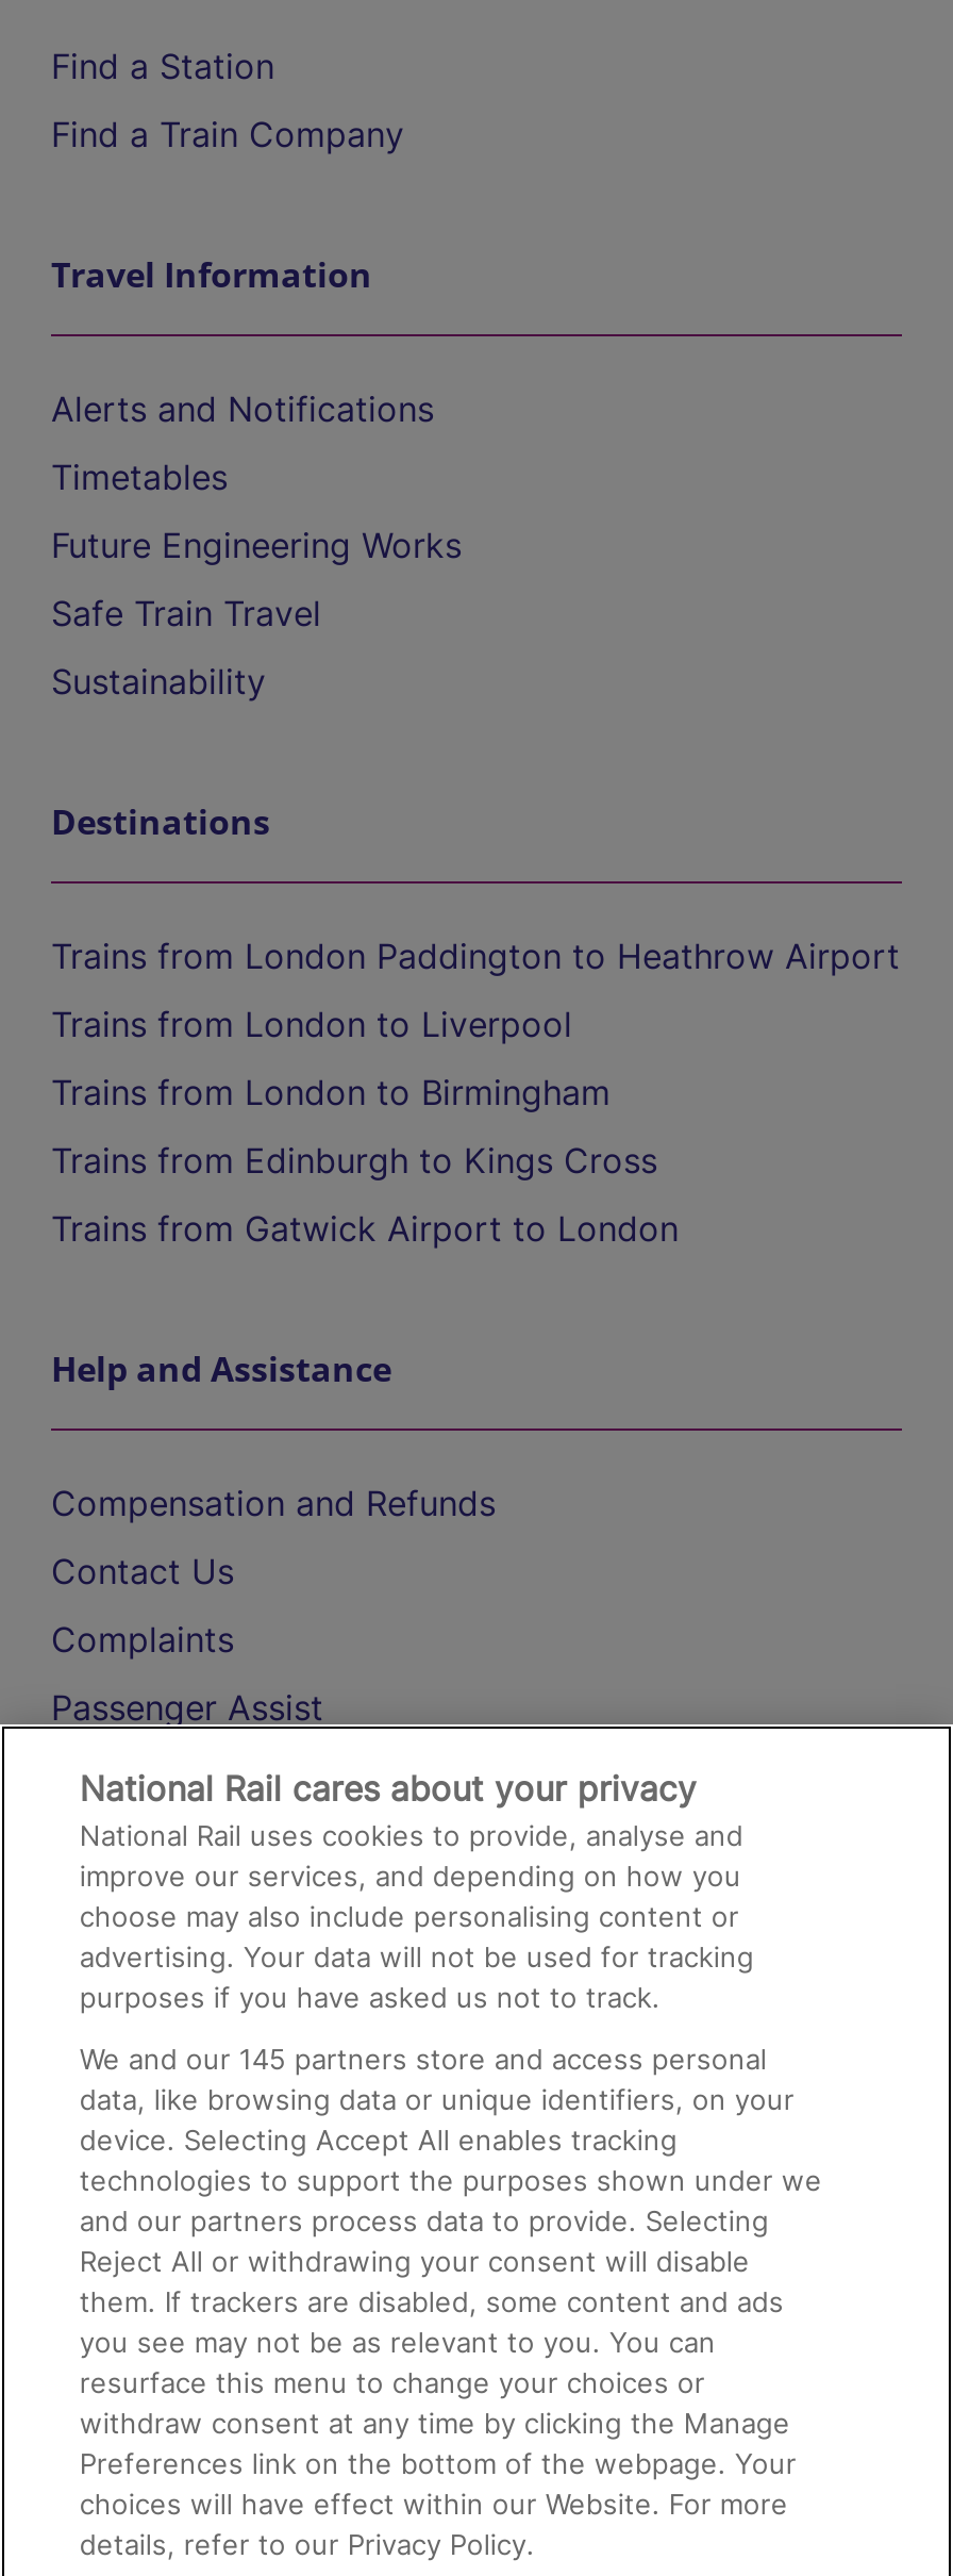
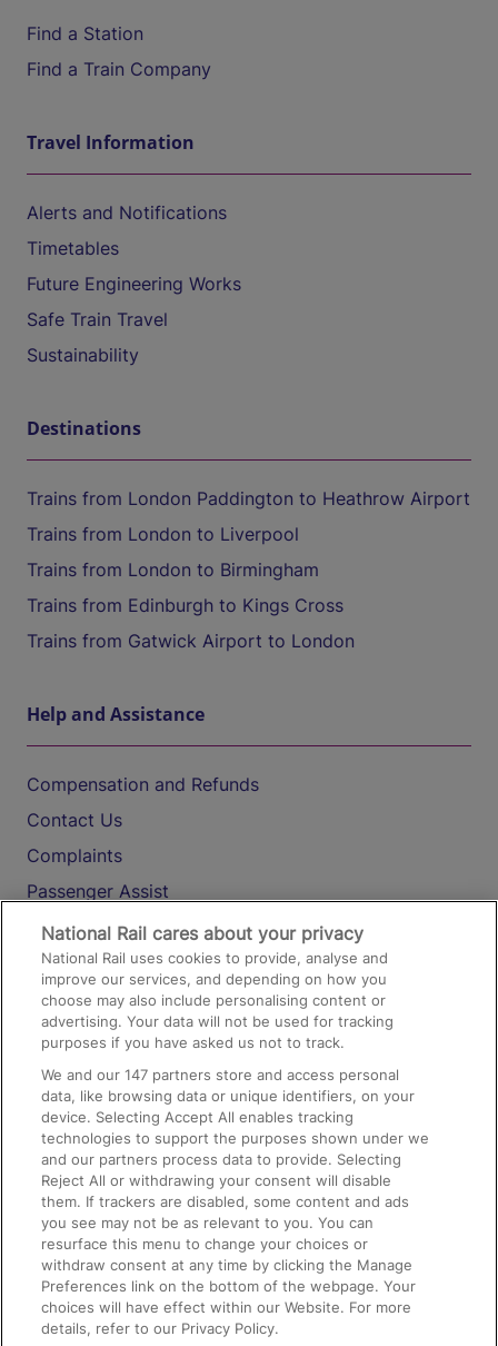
- We and our 145 partners store and access personal
+ We and our 147 partners store and access personal
